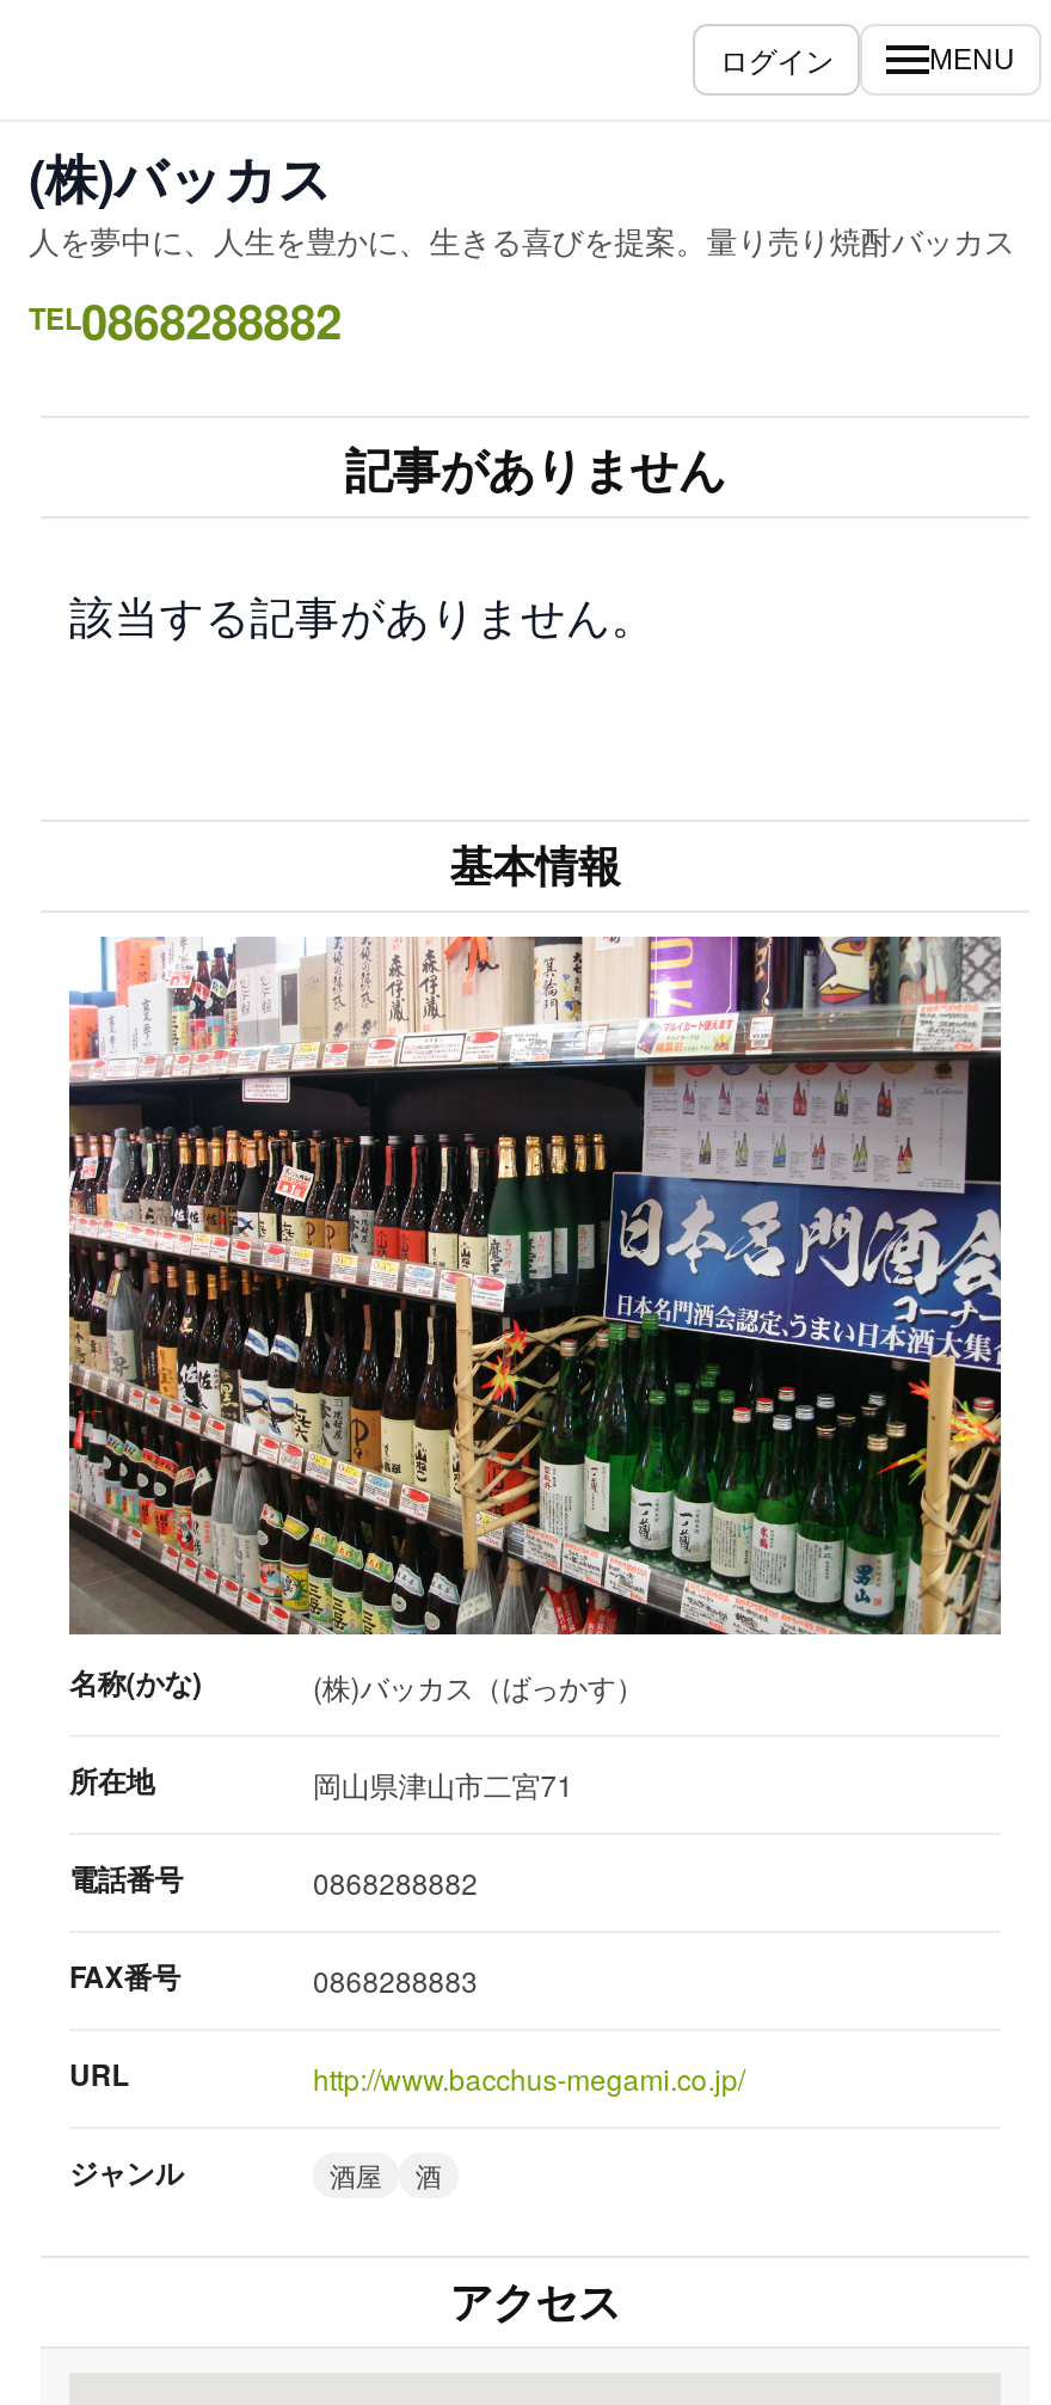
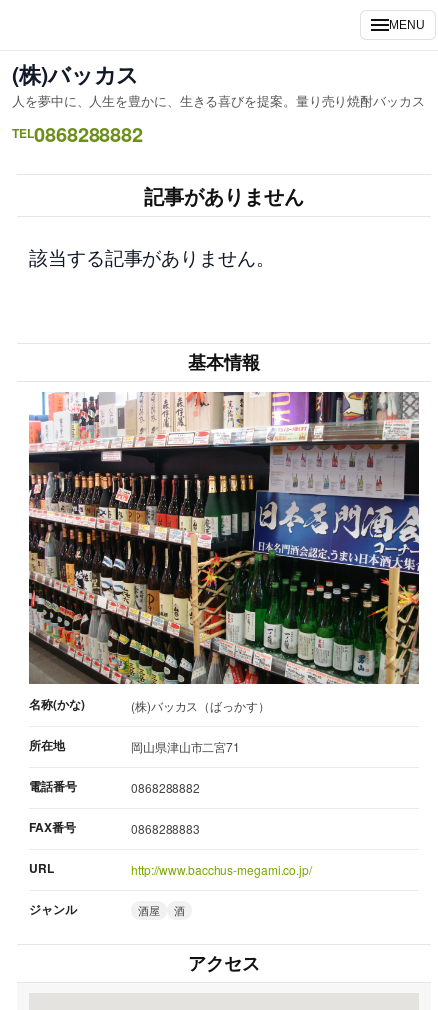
- ログイン
